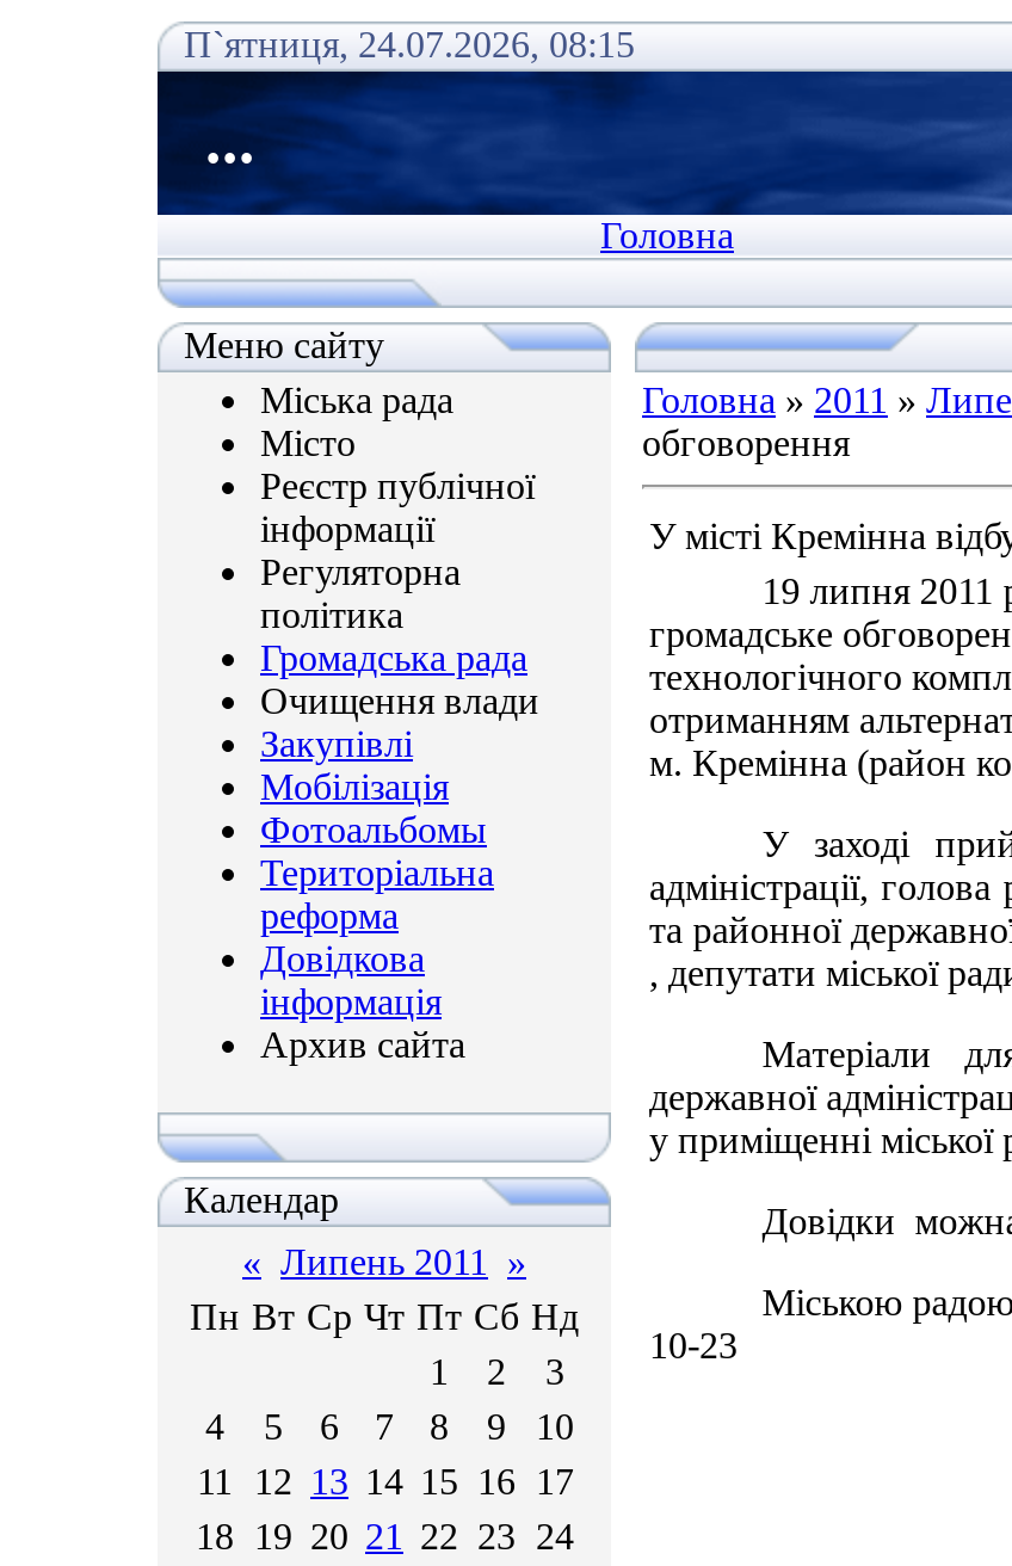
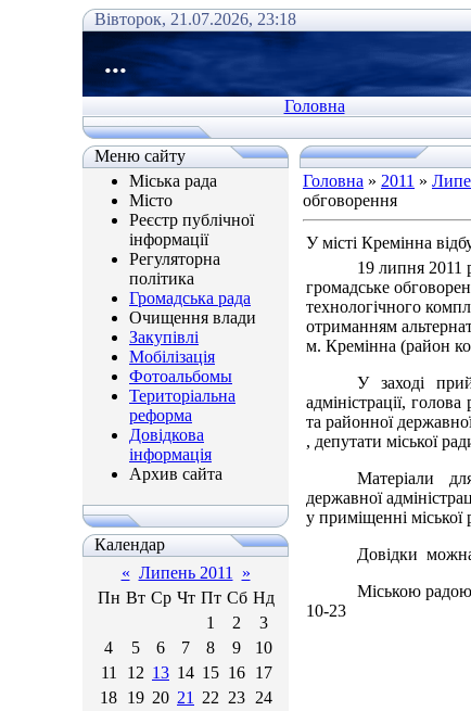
- П`ятниця, 24.07.2026, 08:15
+ Вівторок, 21.07.2026, 23:18
